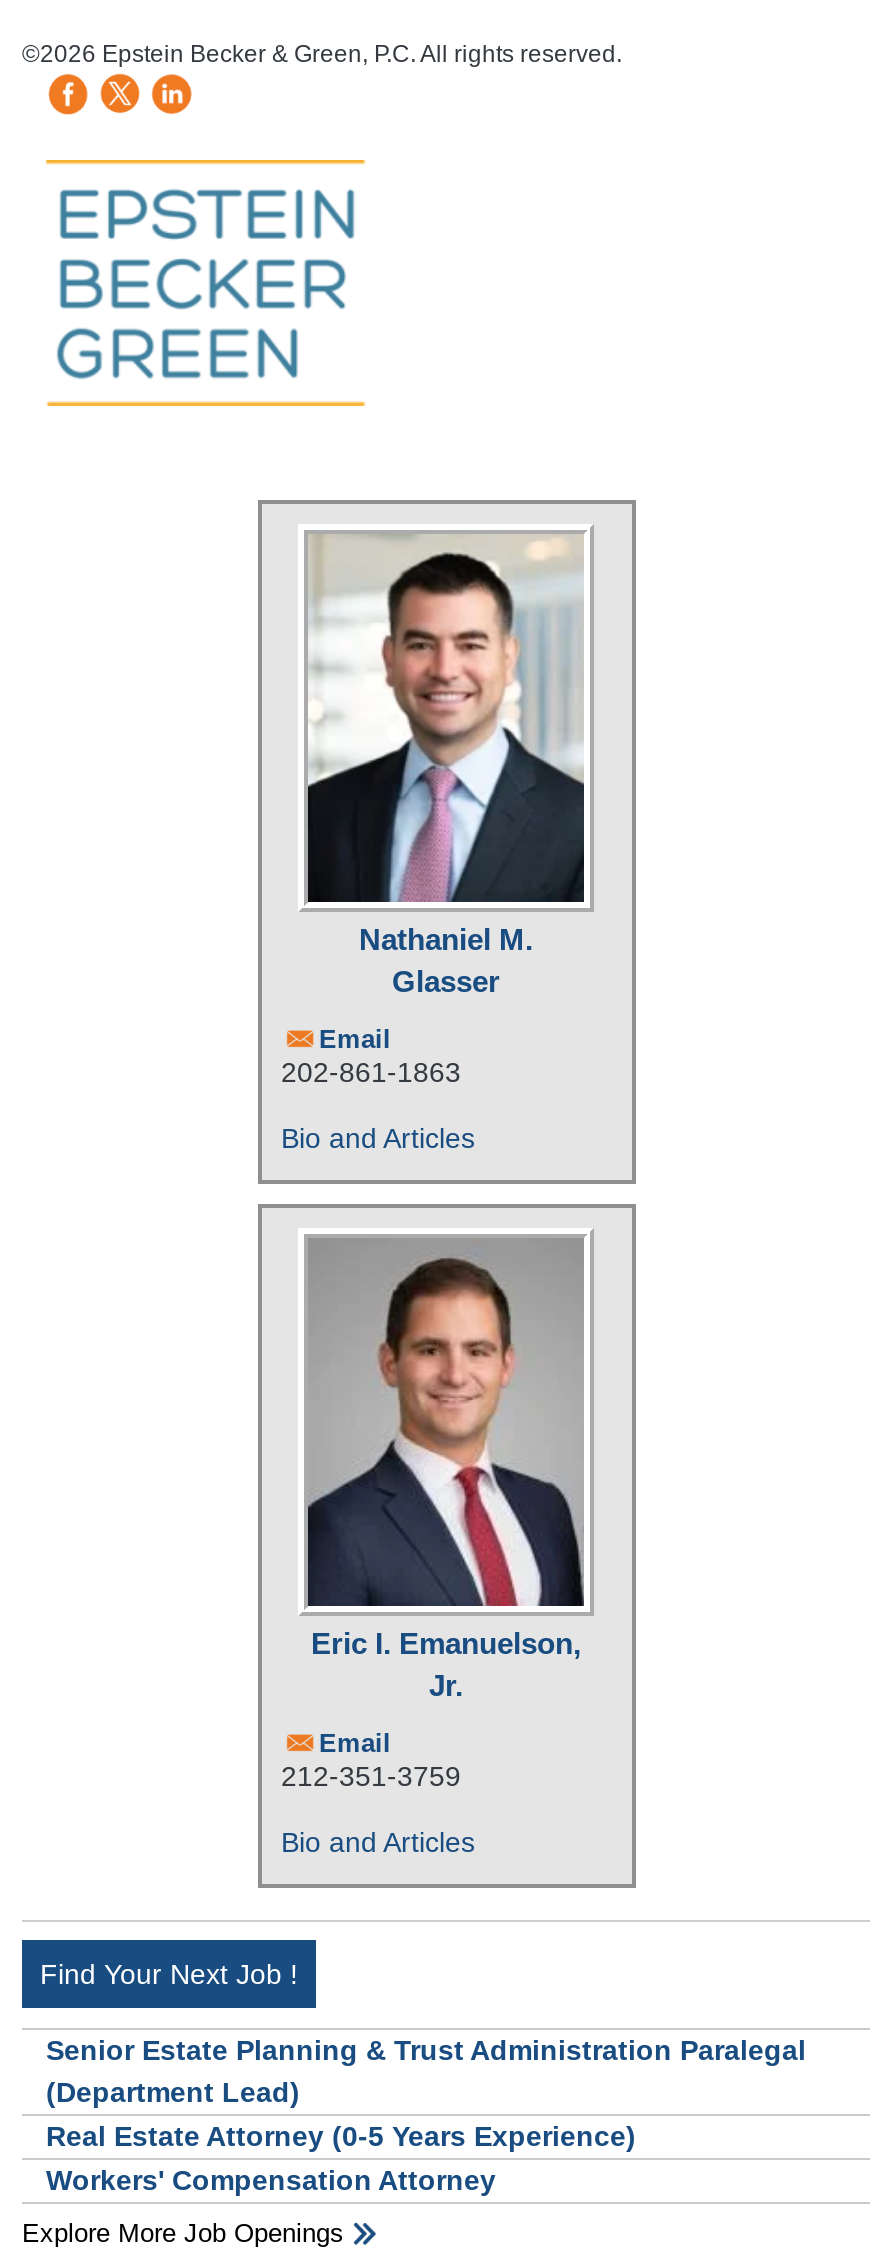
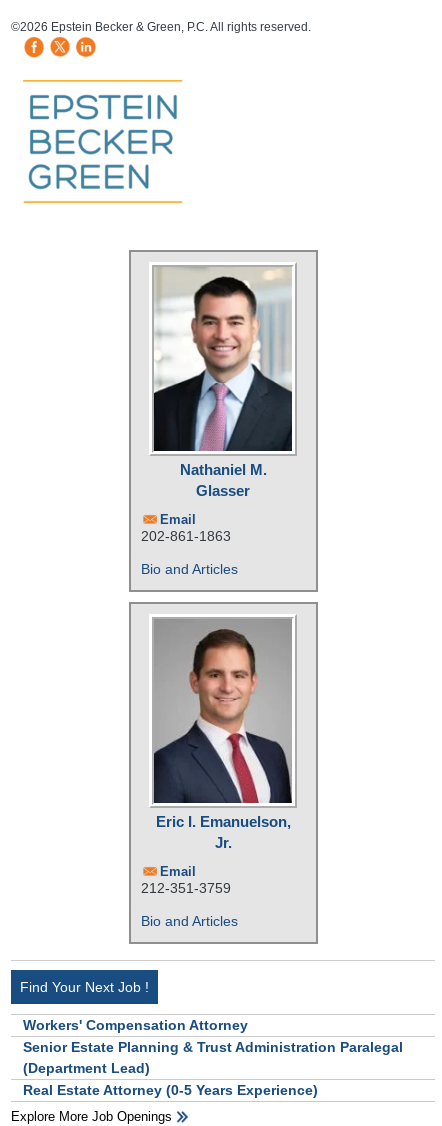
moved down: Senior Estate Planning & Trust Administration Paralegal | (Department Lead) | Real Estate Attorney (0-5 Years Experience)

moved up: Workers' Compensation Attorney
